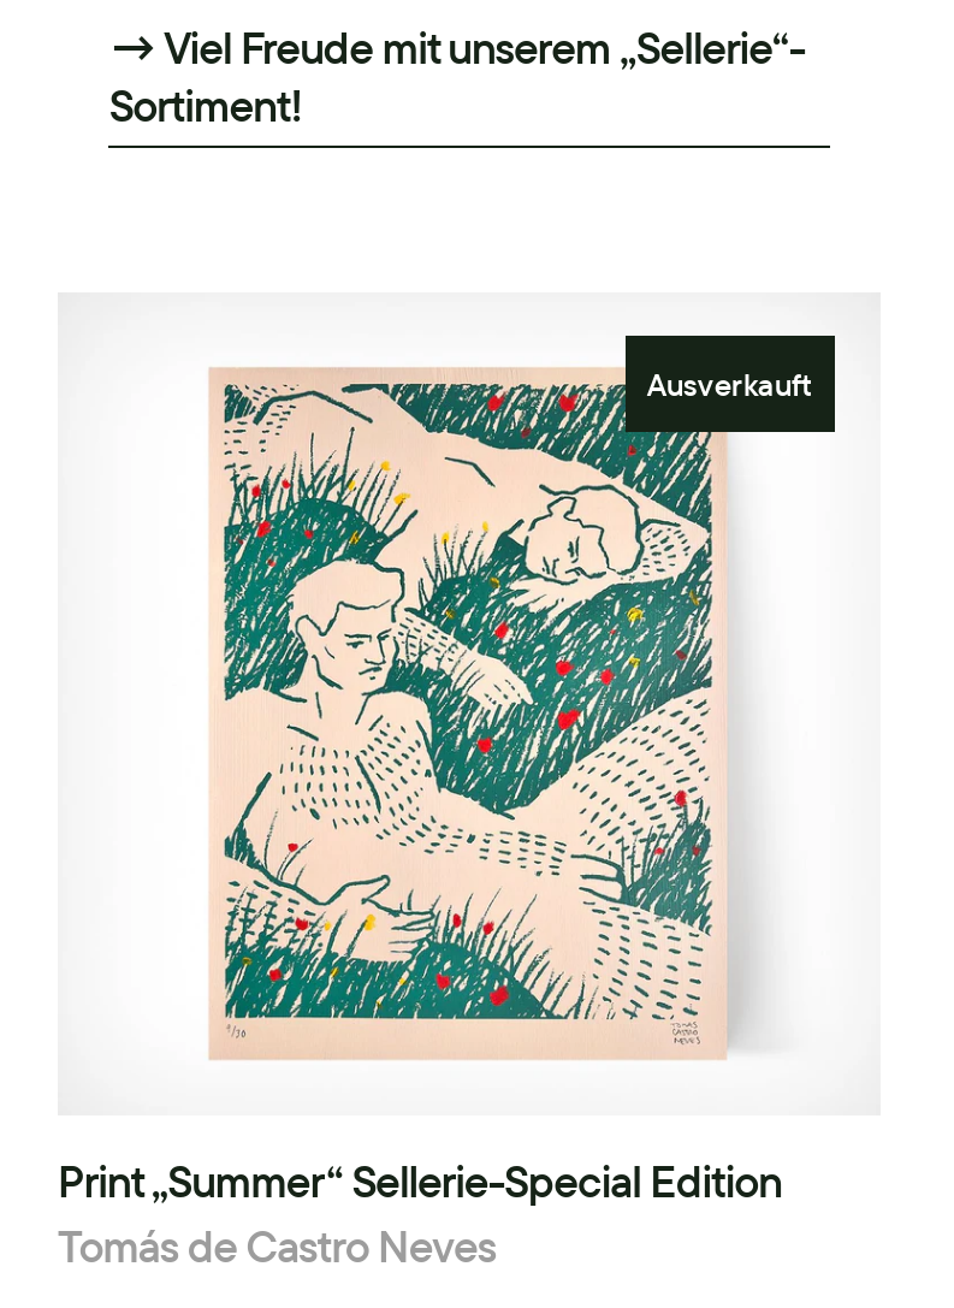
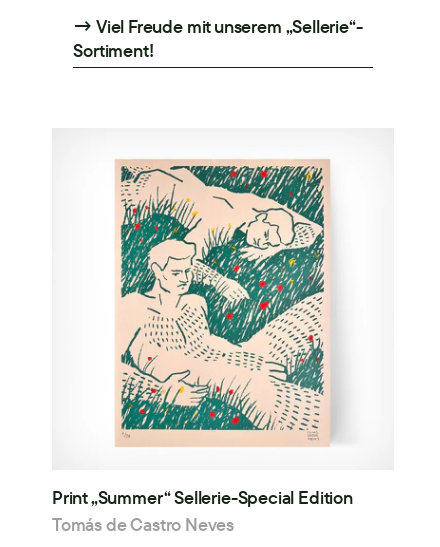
- Ausverkauft
